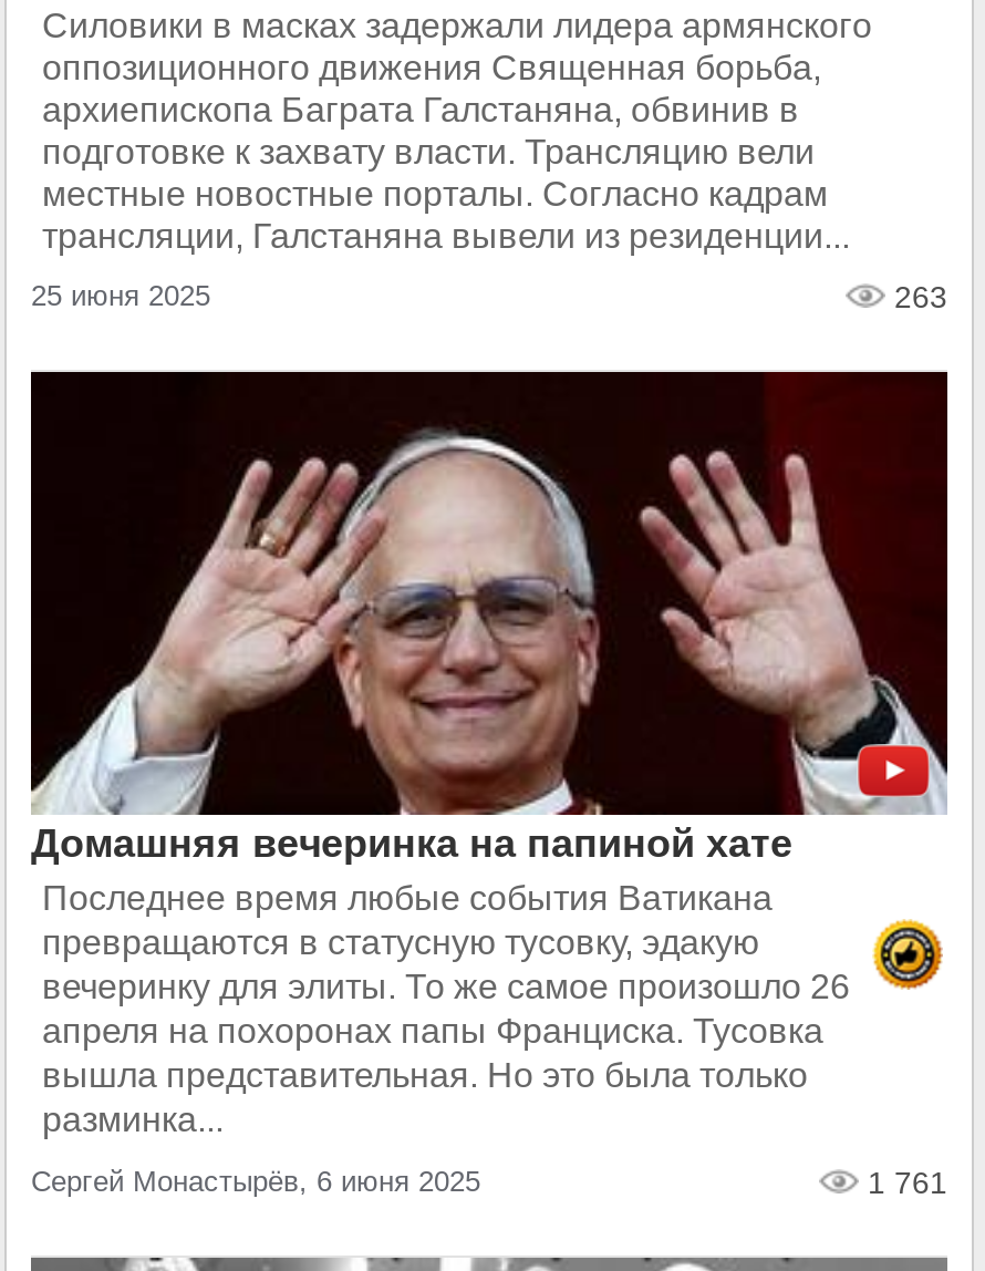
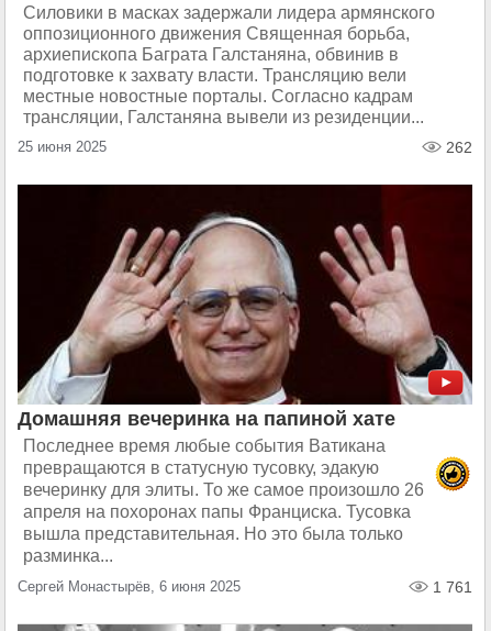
- 263
+ 262
